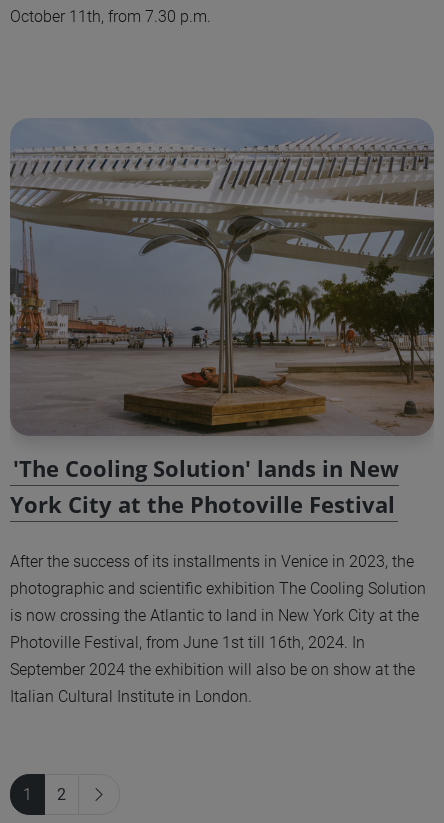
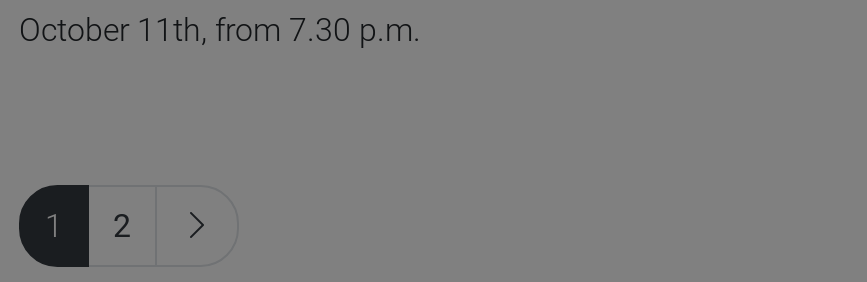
- [image]
- 'The Cooling Solution' lands in New
- York City at the Photoville Festival
- After the success of its installments in Venice in 2023, the
- photographic and scientific exhibition The Cooling Solution
- is now crossing the Atlantic to land in New York City at the
- Photoville Festival, from June 1st till 16th, 2024. In
- September 2024 the exhibition will also be on show at the
- Italian Cultural Institute in London.
